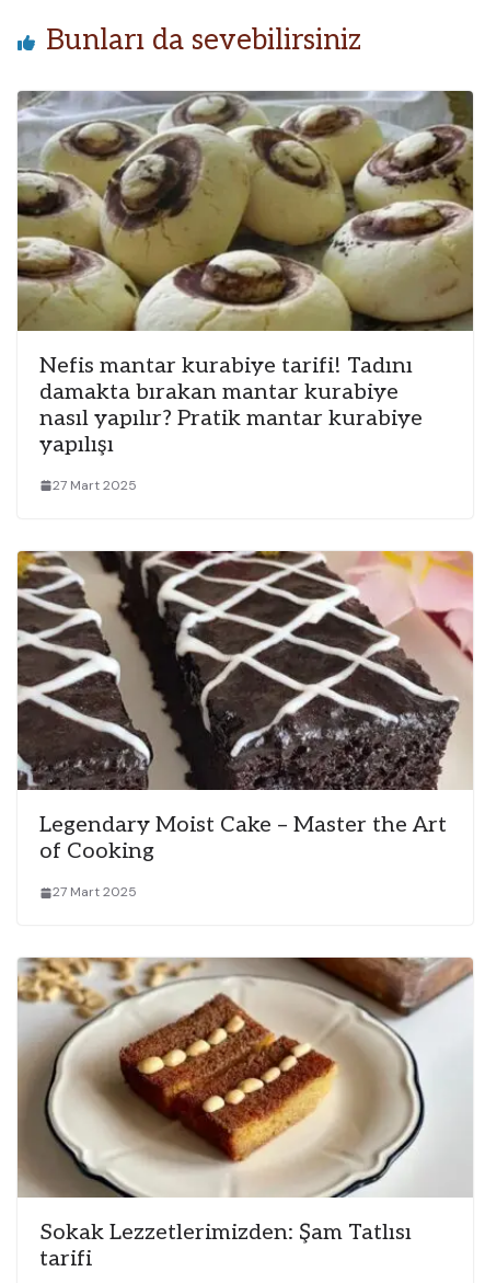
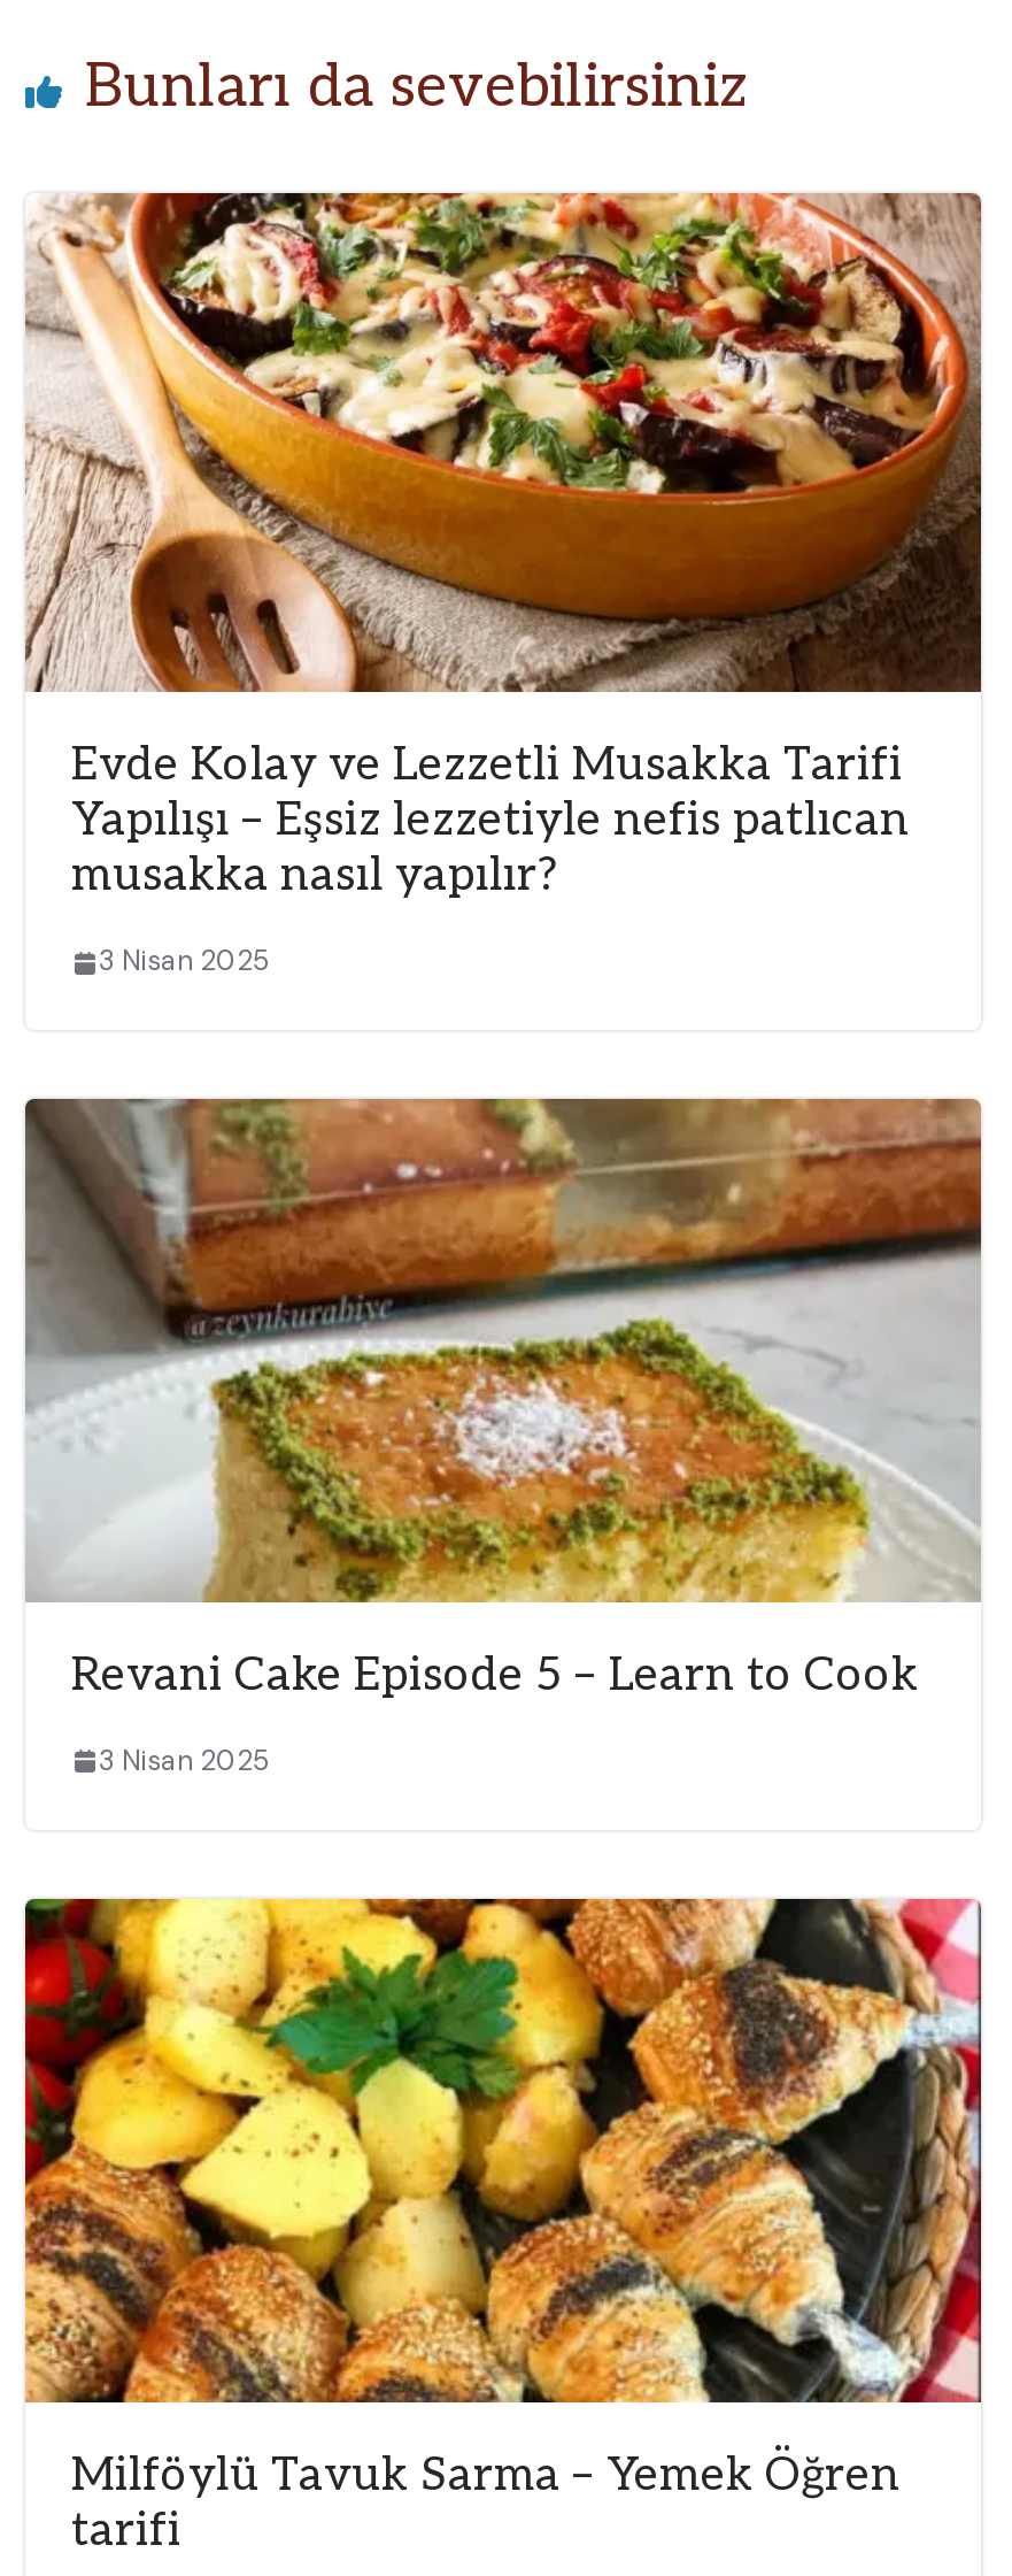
- [image]
- Nefis mantar kurabiye tarifi! Tadını
- damakta bırakan mantar kurabiye
- nasıl yapılır? Pratik mantar kurabiye
- yapılışı
+ [image]
+ Evde Kolay ve Lezzetli Musakka Tarifi
+ Yapılışı – Eşsiz lezzetiyle nefis patlıcan
+ musakka nasıl yapılır?

- 27 Mart 2025
+ 3 Nisan 2025

- [image]
- Legendary Moist Cake – Master the Art
- of Cooking
+ [image]
+ Revani Cake Episode 5 – Learn to Cook

- 27 Mart 2025
+ 3 Nisan 2025

- [image]
- Sokak Lezzetlerimizden: Şam Tatlısı
+ [image]
+ Milföylü Tavuk Sarma – Yemek Öğren
